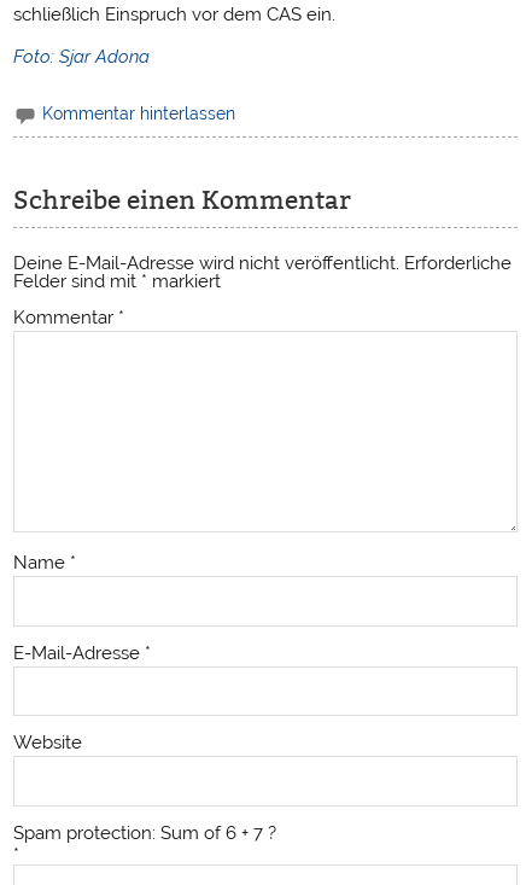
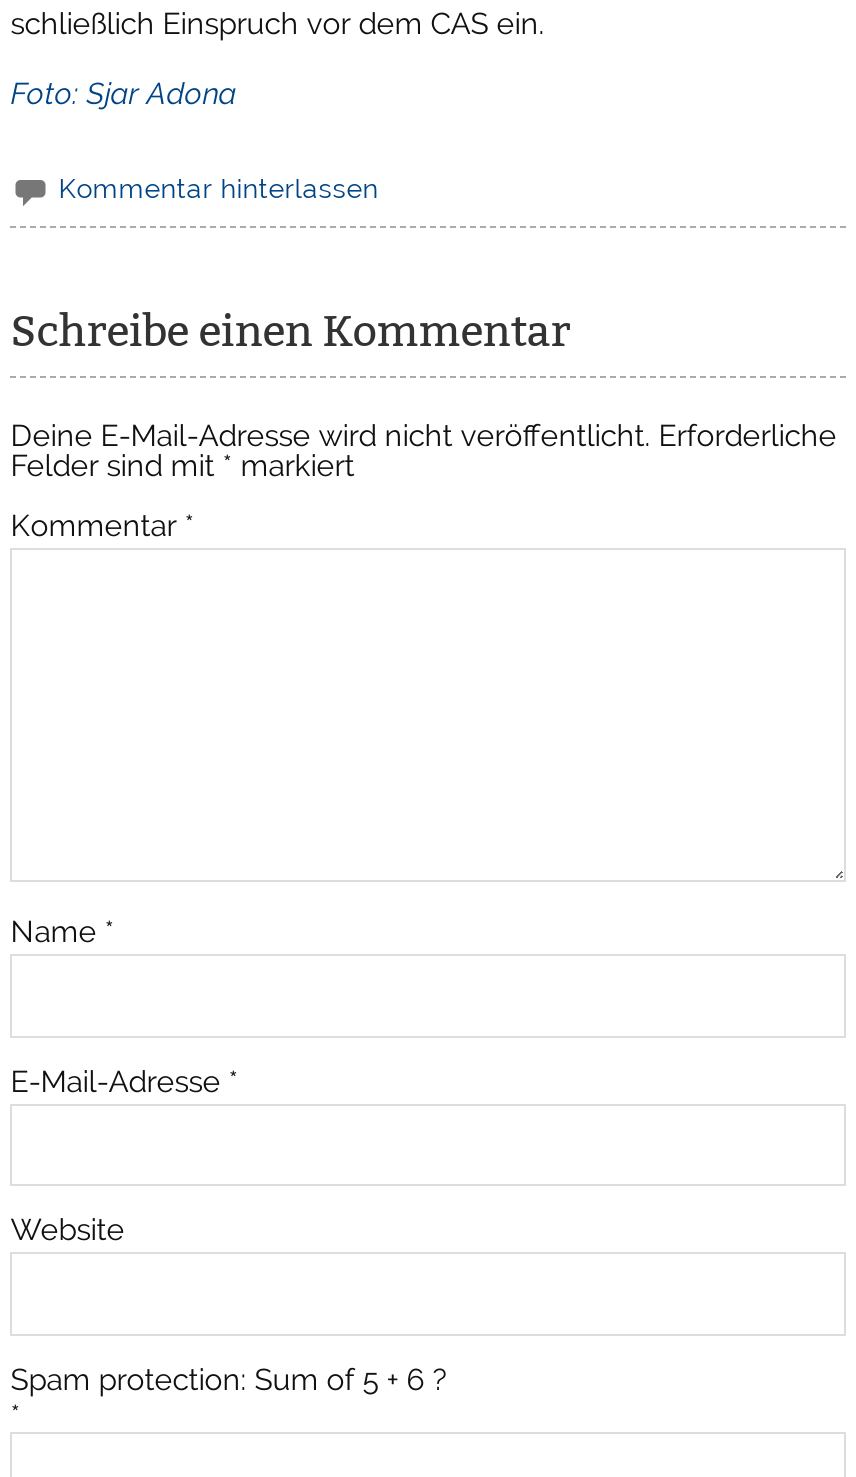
- Spam protection: Sum of 6 + 7 ?
+ Spam protection: Sum of 5 + 6 ?
